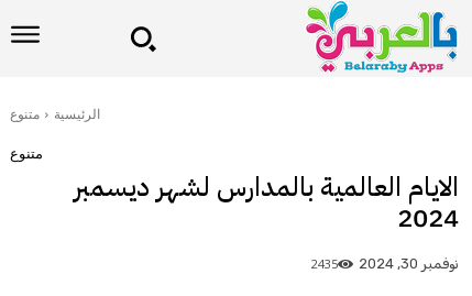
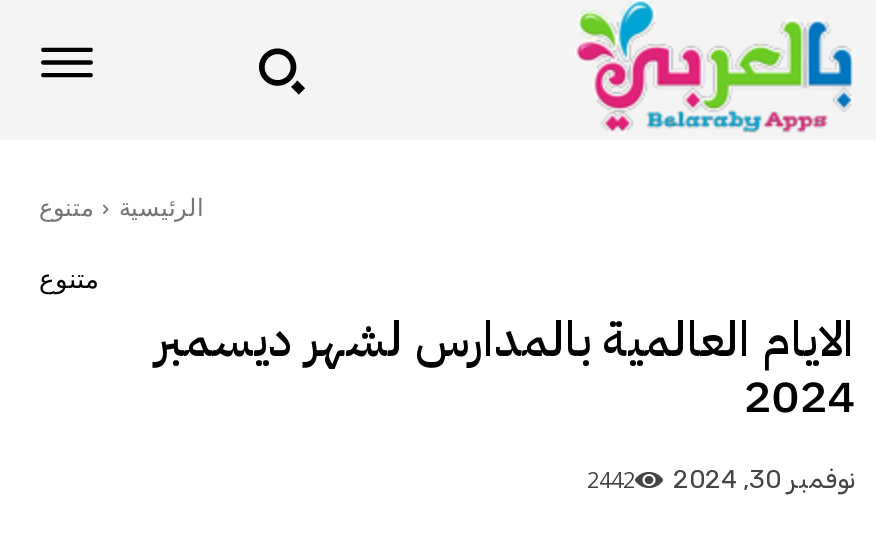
- 2435
+ 2442
